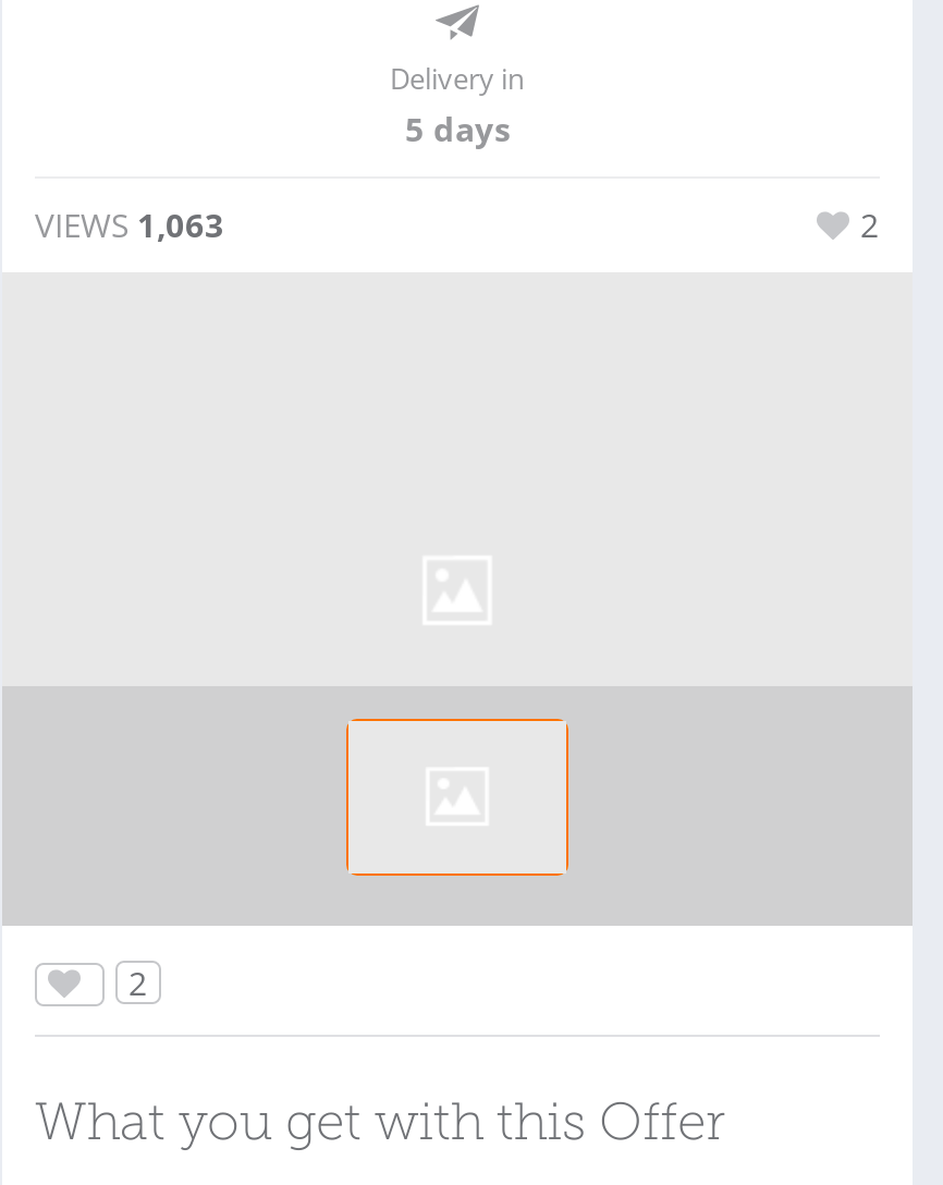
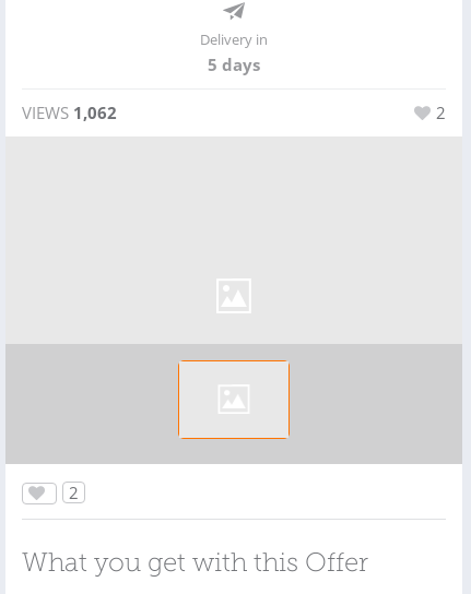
- VIEWS 1,063
+ VIEWS 1,062
